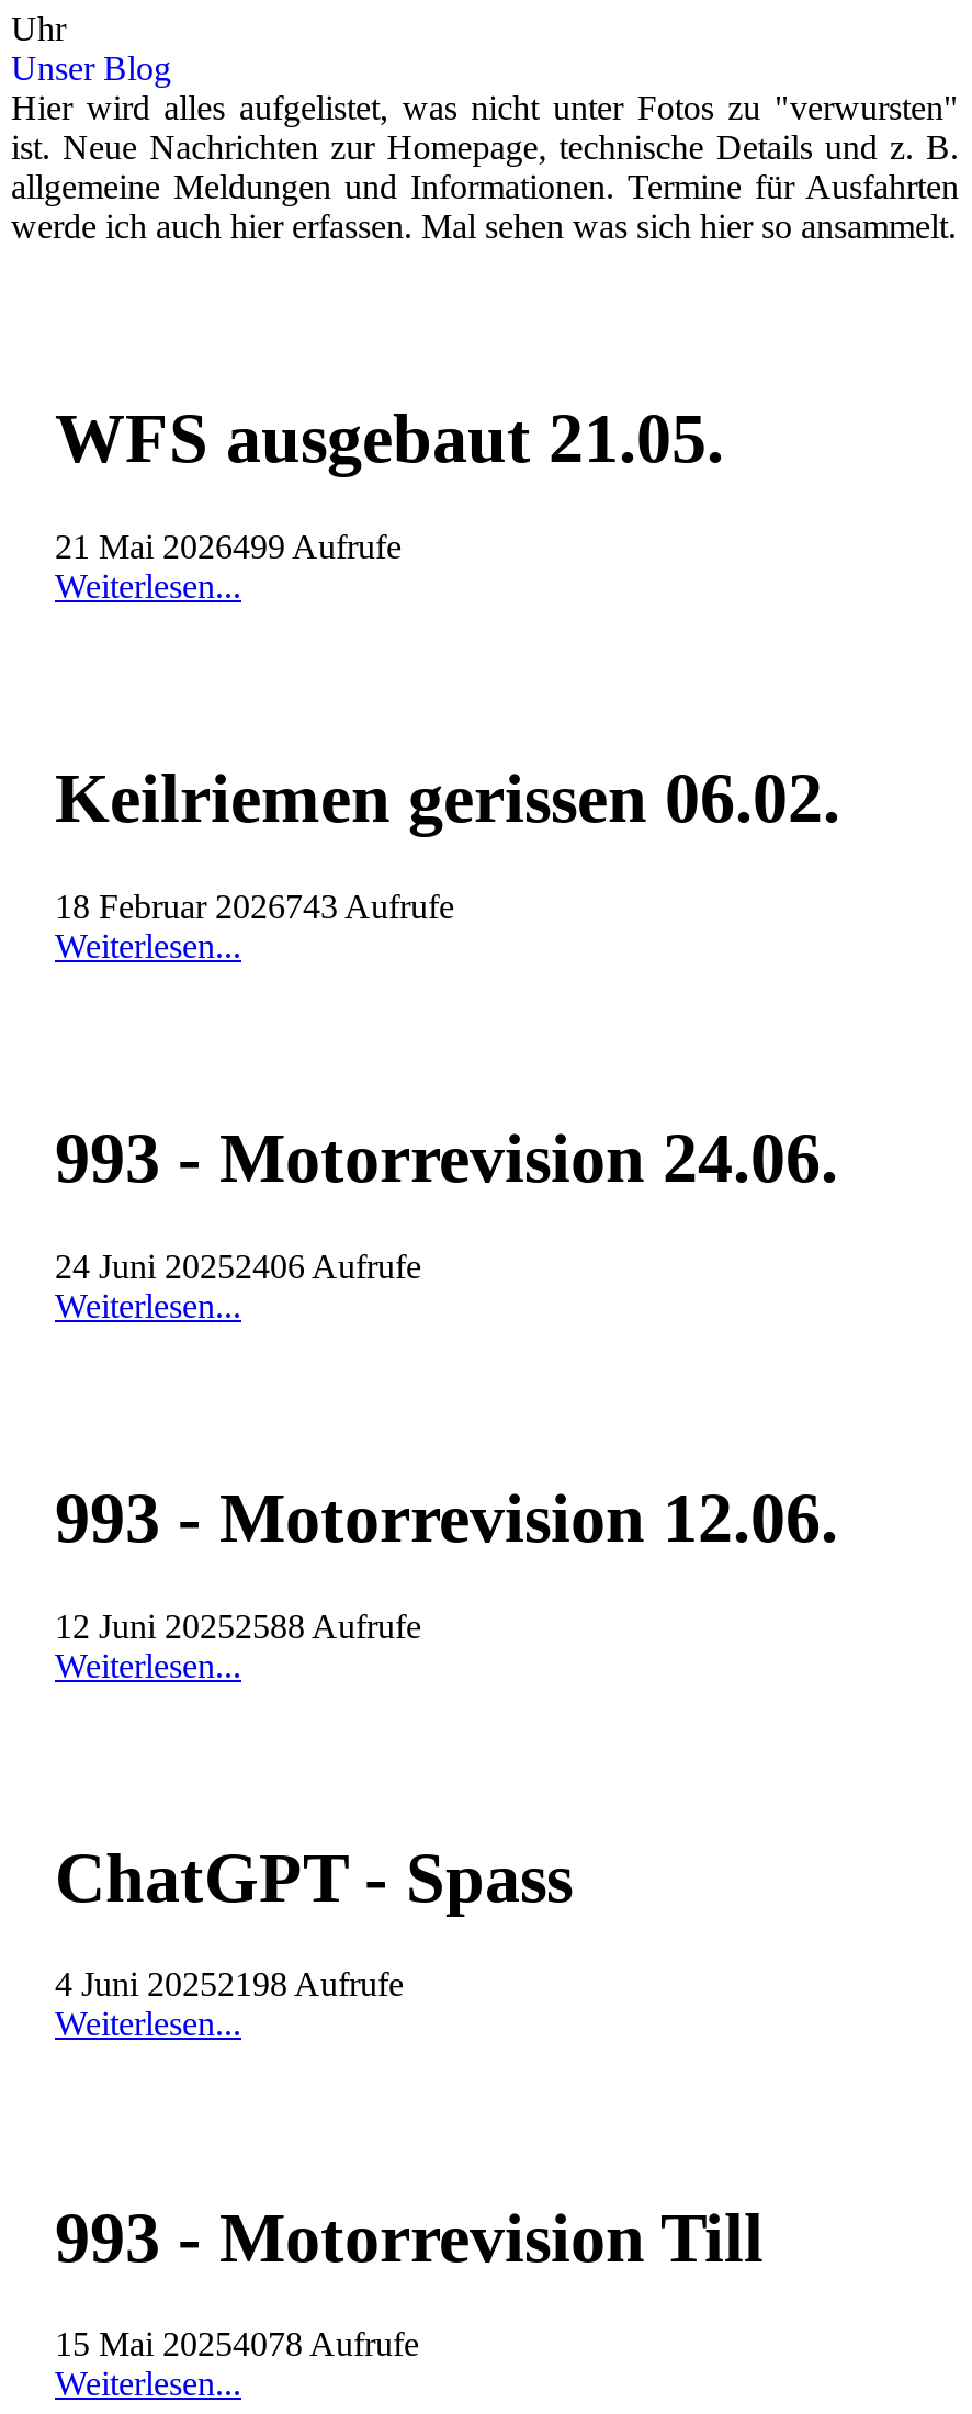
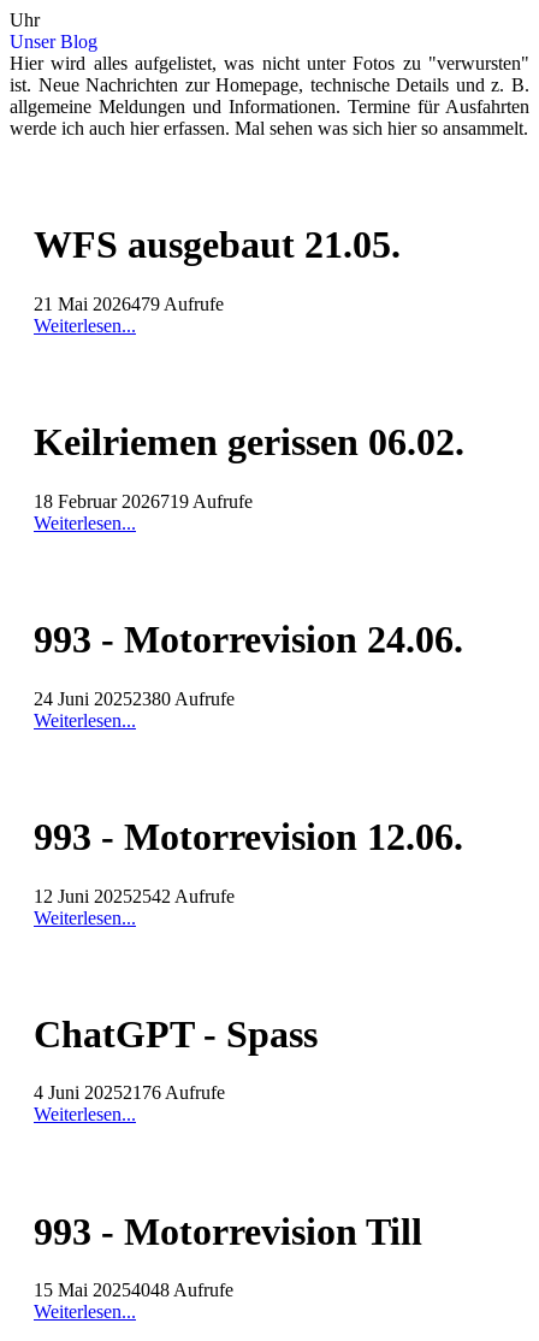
- 21 Mai 2026499 Aufrufe
+ 21 Mai 2026479 Aufrufe

- 18 Februar 2026743 Aufrufe
+ 18 Februar 2026719 Aufrufe

- 24 Juni 20252406 Aufrufe
+ 24 Juni 20252380 Aufrufe

- 12 Juni 20252588 Aufrufe
+ 12 Juni 20252542 Aufrufe

- 4 Juni 20252198 Aufrufe
+ 4 Juni 20252176 Aufrufe

- 15 Mai 20254078 Aufrufe
+ 15 Mai 20254048 Aufrufe
